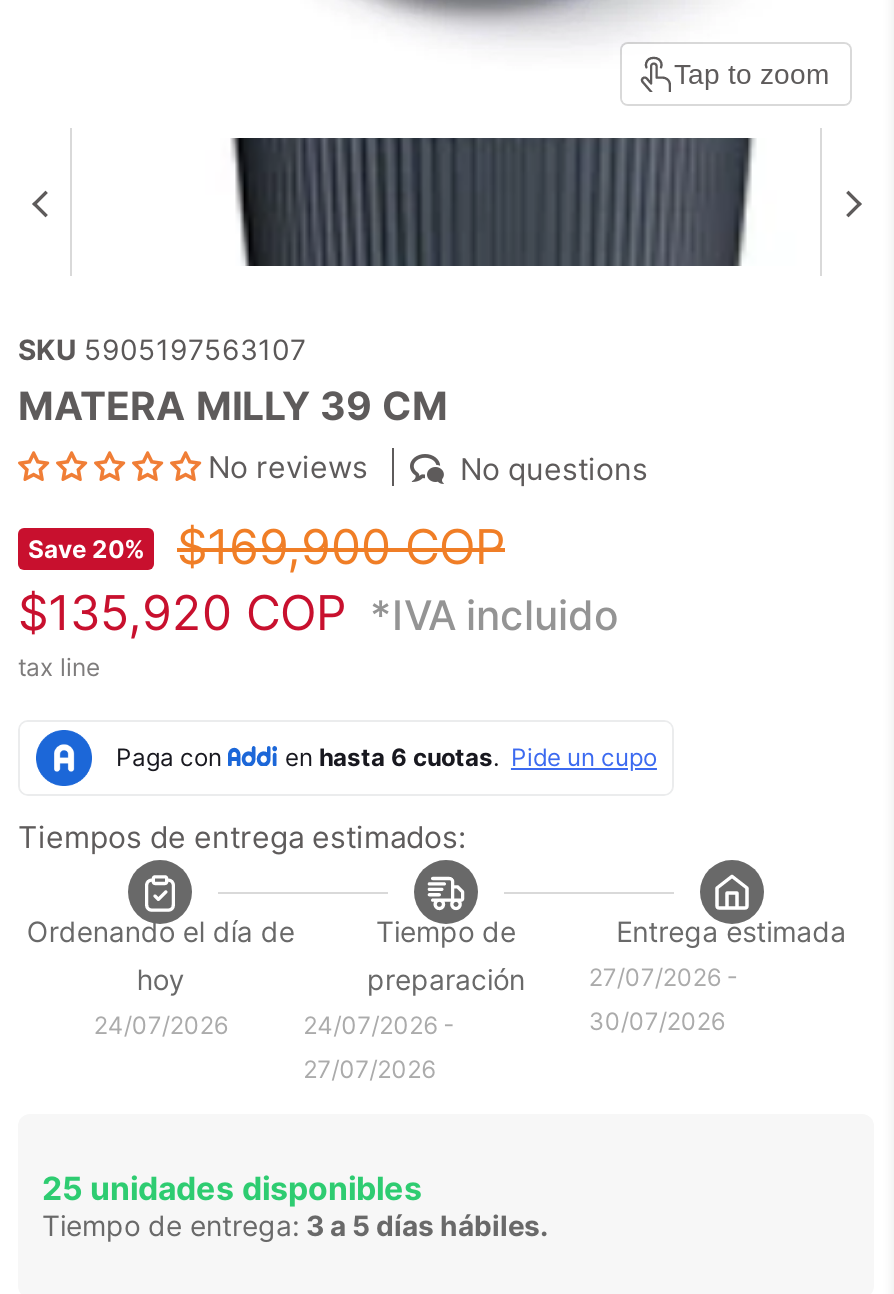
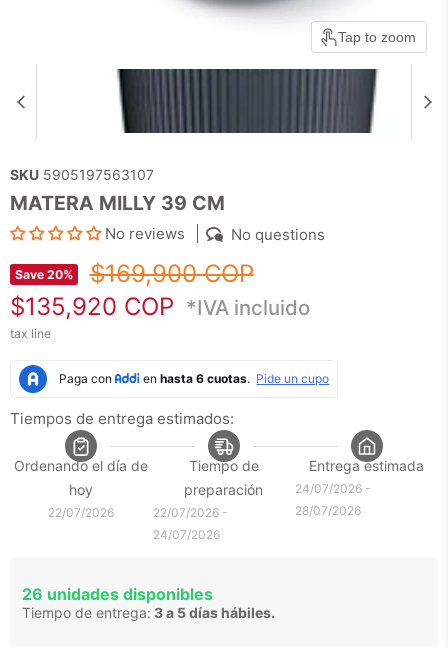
- 27/07/2026 -
+ 24/07/2026 -

- 24/07/2026
+ 22/07/2026

- 24/07/2026 -
+ 22/07/2026 -

- 30/07/2026
+ 28/07/2026

- 27/07/2026
+ 24/07/2026

- 25 unidades disponibles
+ 26 unidades disponibles
